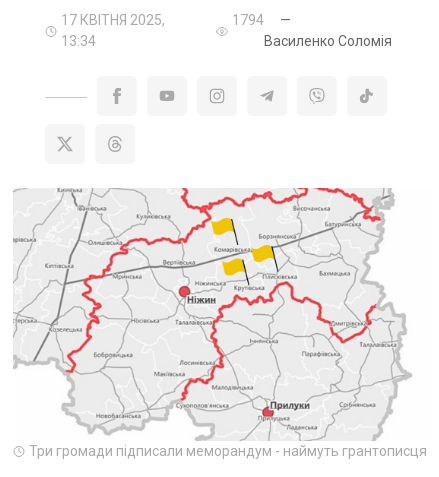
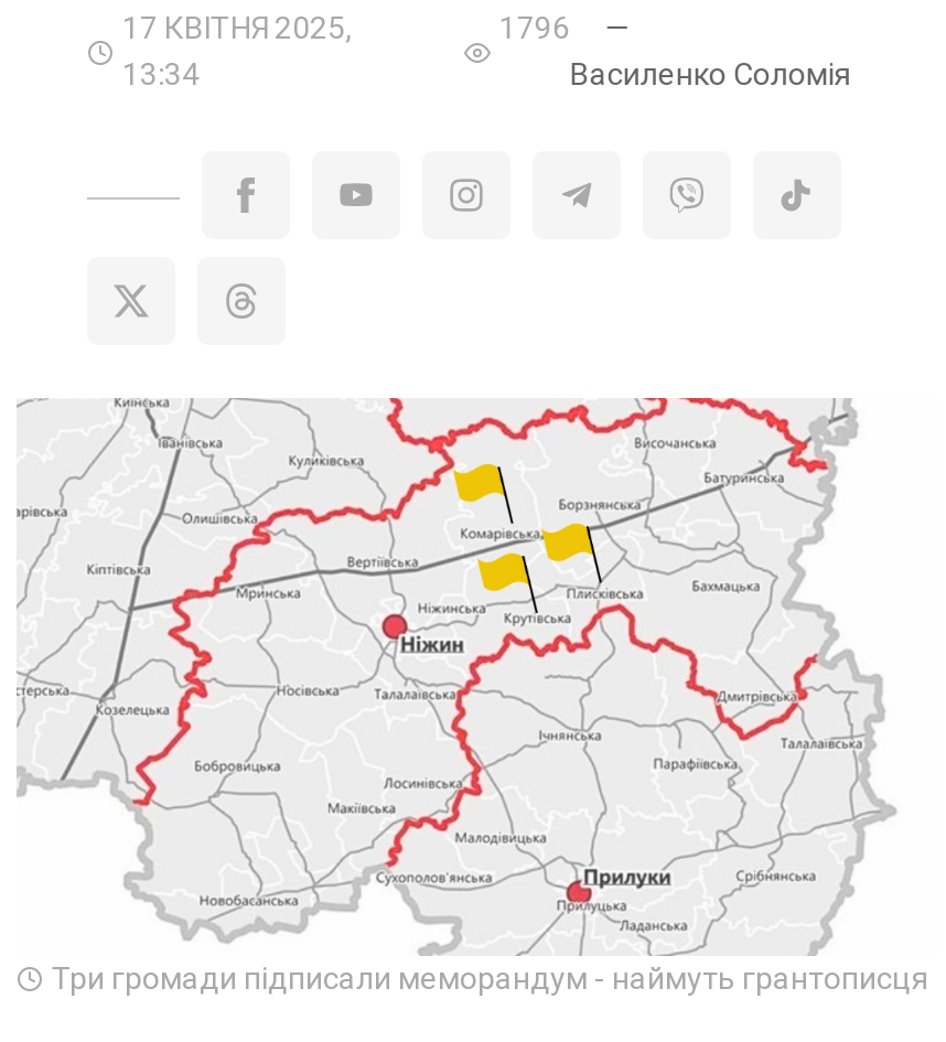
- 1794
+ 1796
